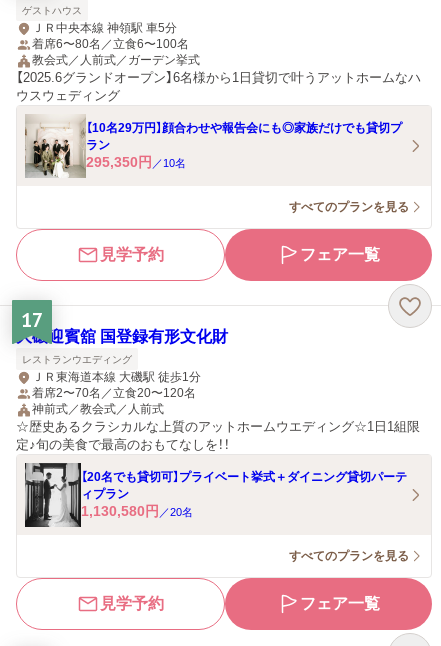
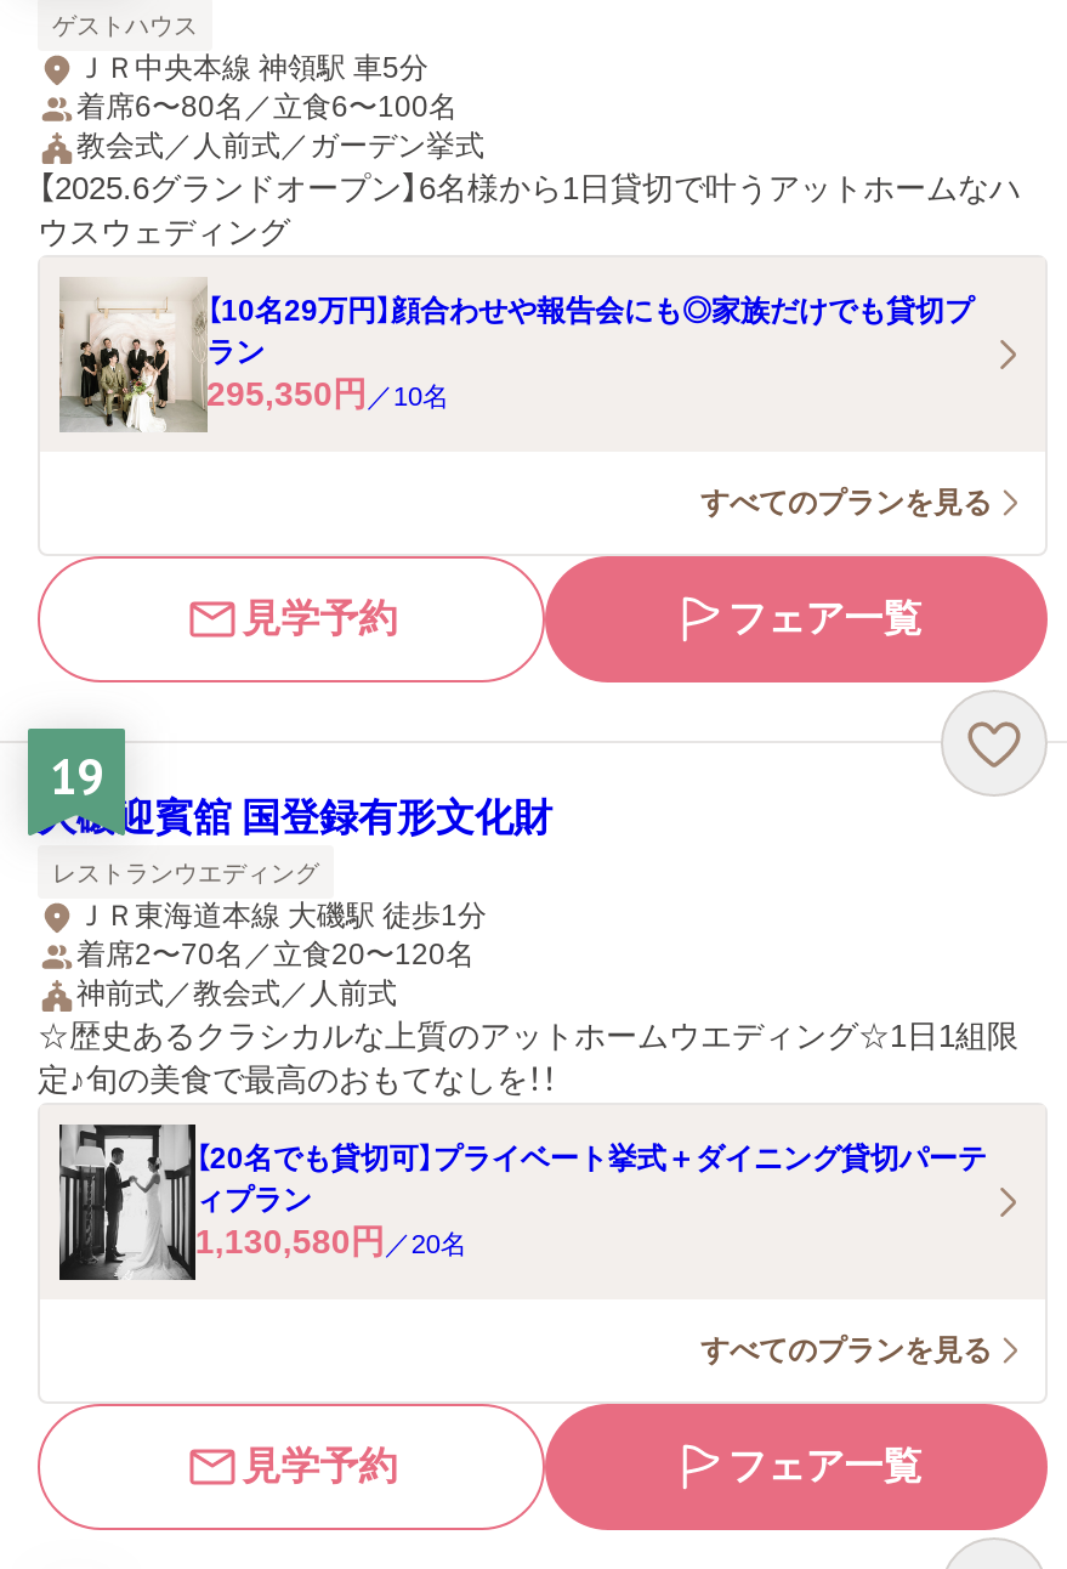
- 17
+ 19
